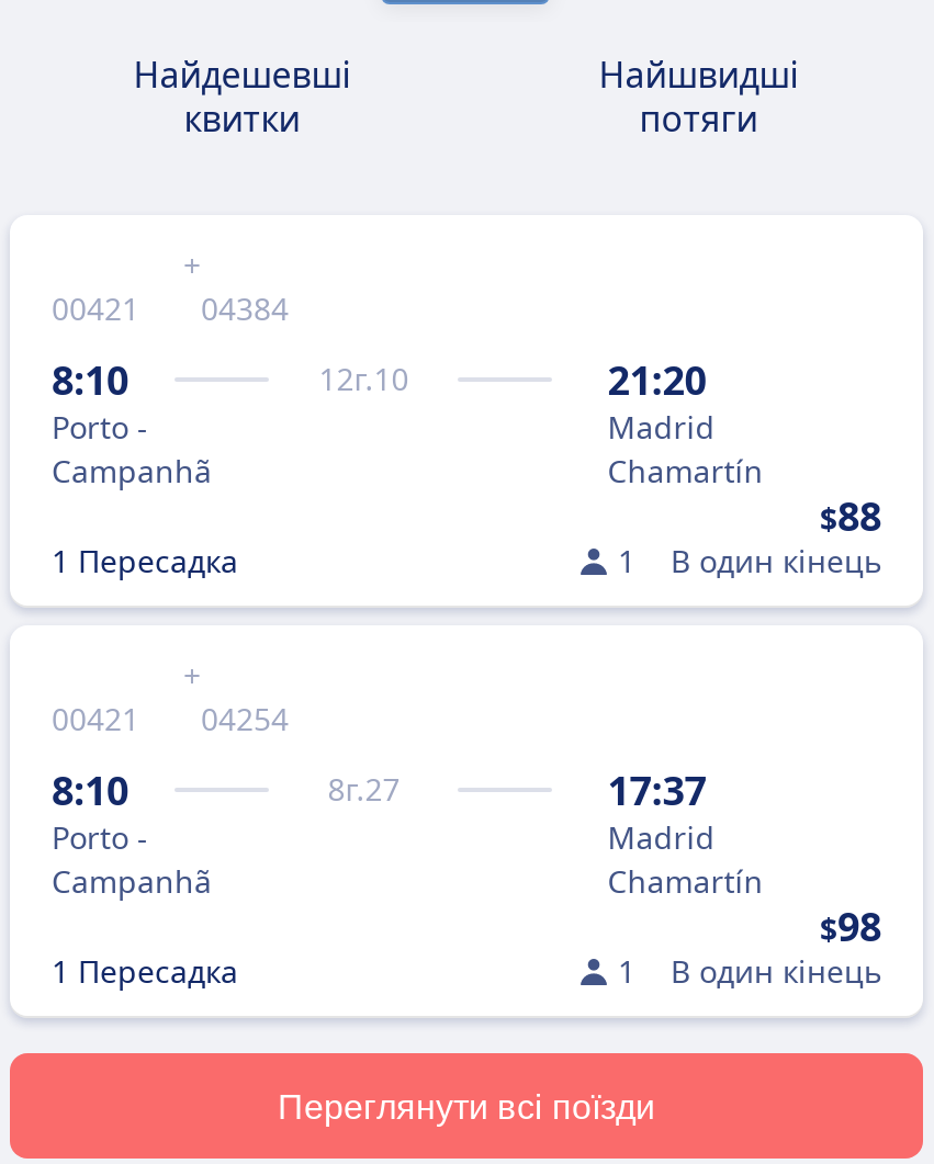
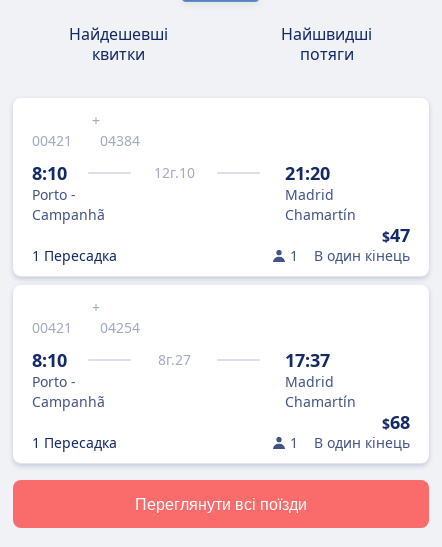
- $88
+ $47

- $98
+ $68
